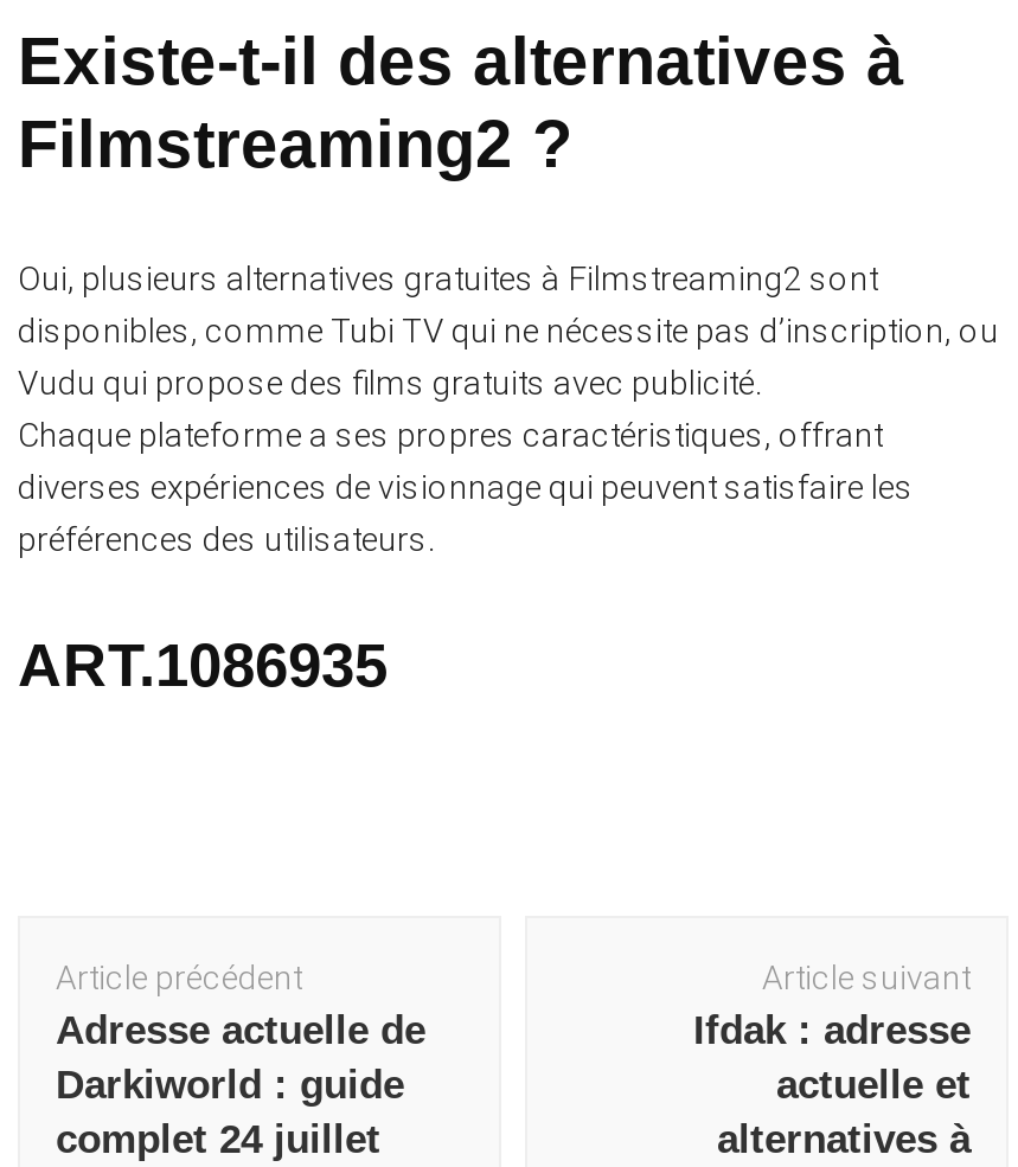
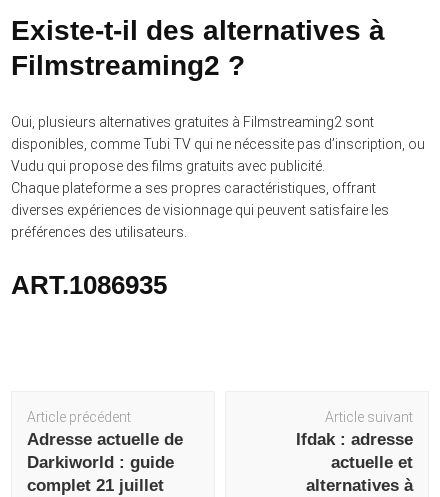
- complet 24 juillet
+ complet 21 juillet
